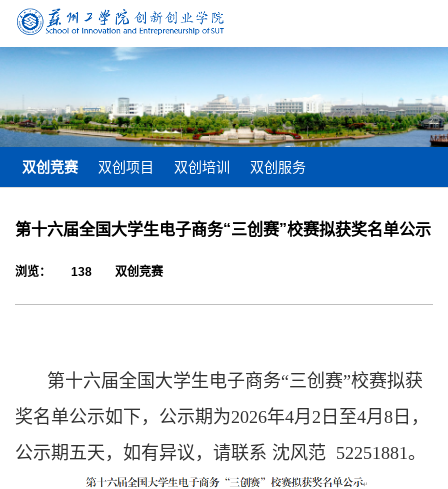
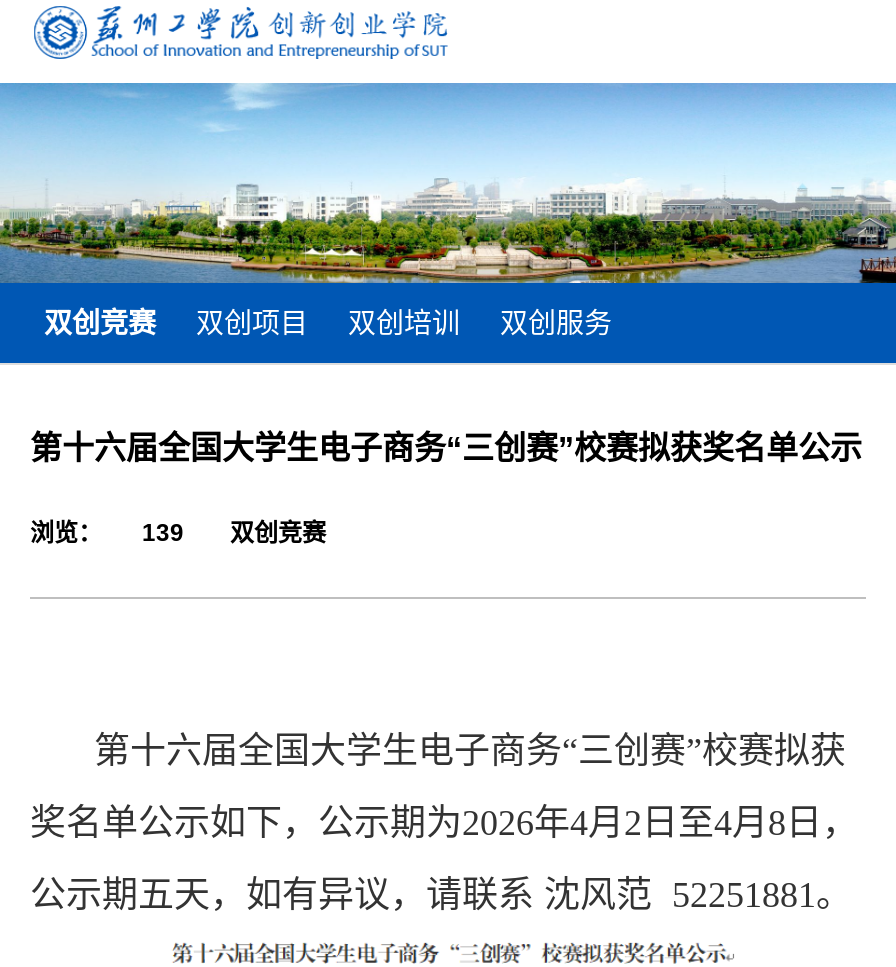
- 浏览： 138 双创竞赛
+ 浏览： 139 双创竞赛
